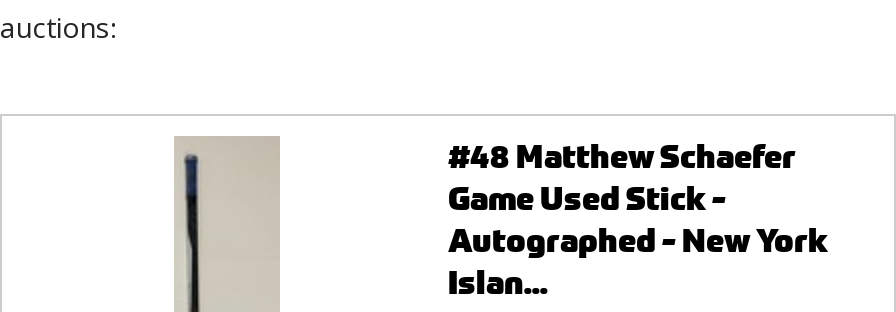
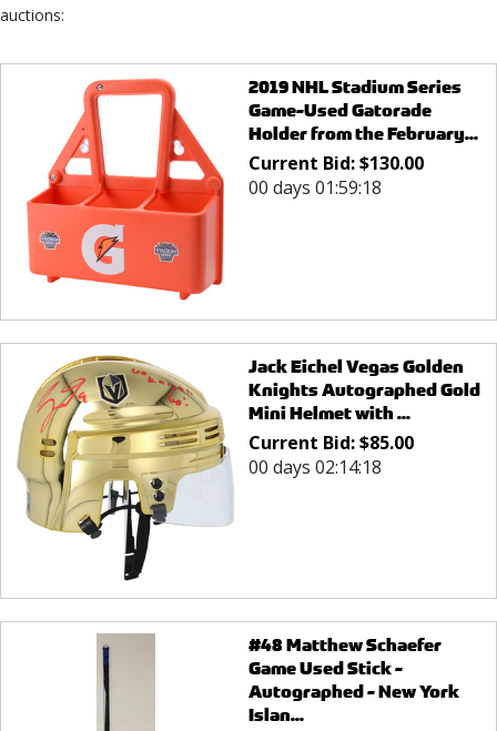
+ [image]
+ Jack Eichel Vegas Golden
+ Knights Autographed Gold
+ Mini Helmet with ...
+ Current Bid: $85.00
+ 00 days 02:14:18

+ [image]
+ 2019 NHL Stadium Series
+ Game-Used Gatorade
+ Holder from the February...
+ Current Bid: $130.00
+ 00 days 01:59:18
